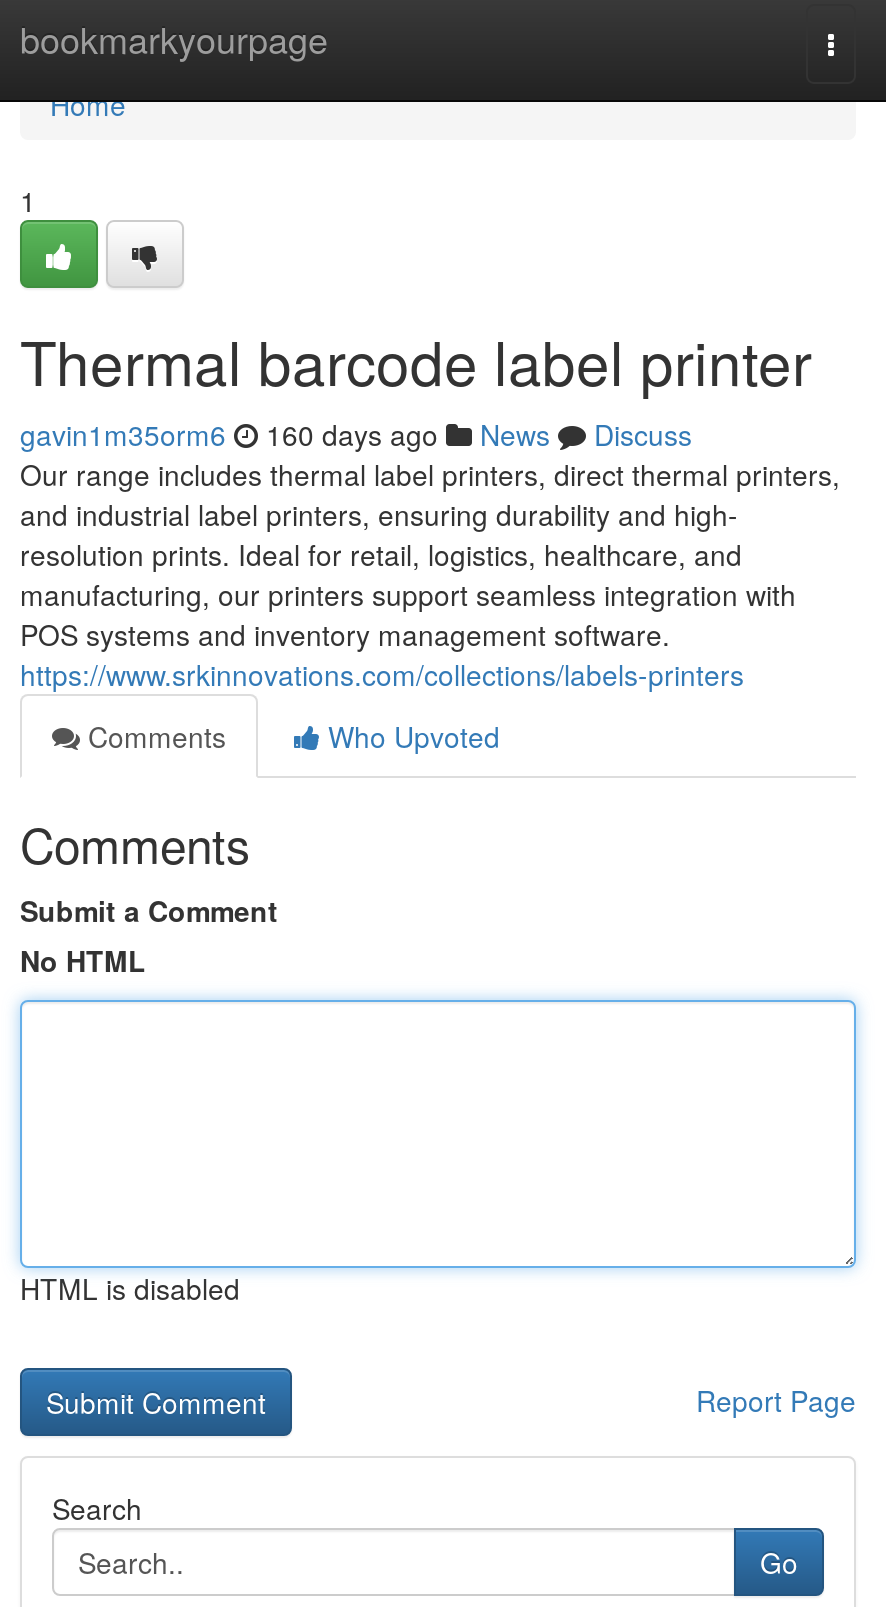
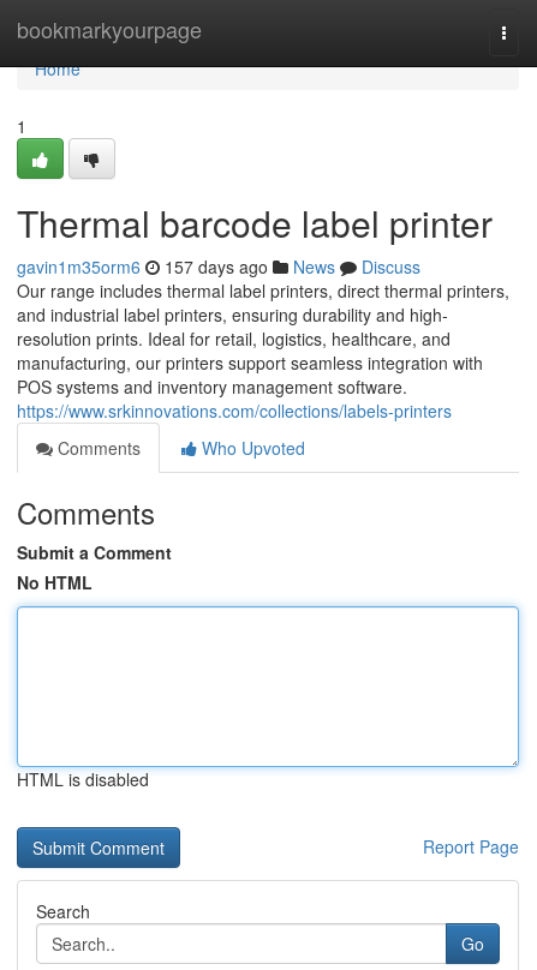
- gavin1m35orm6 160 days ago News Discuss
+ gavin1m35orm6 157 days ago News Discuss
